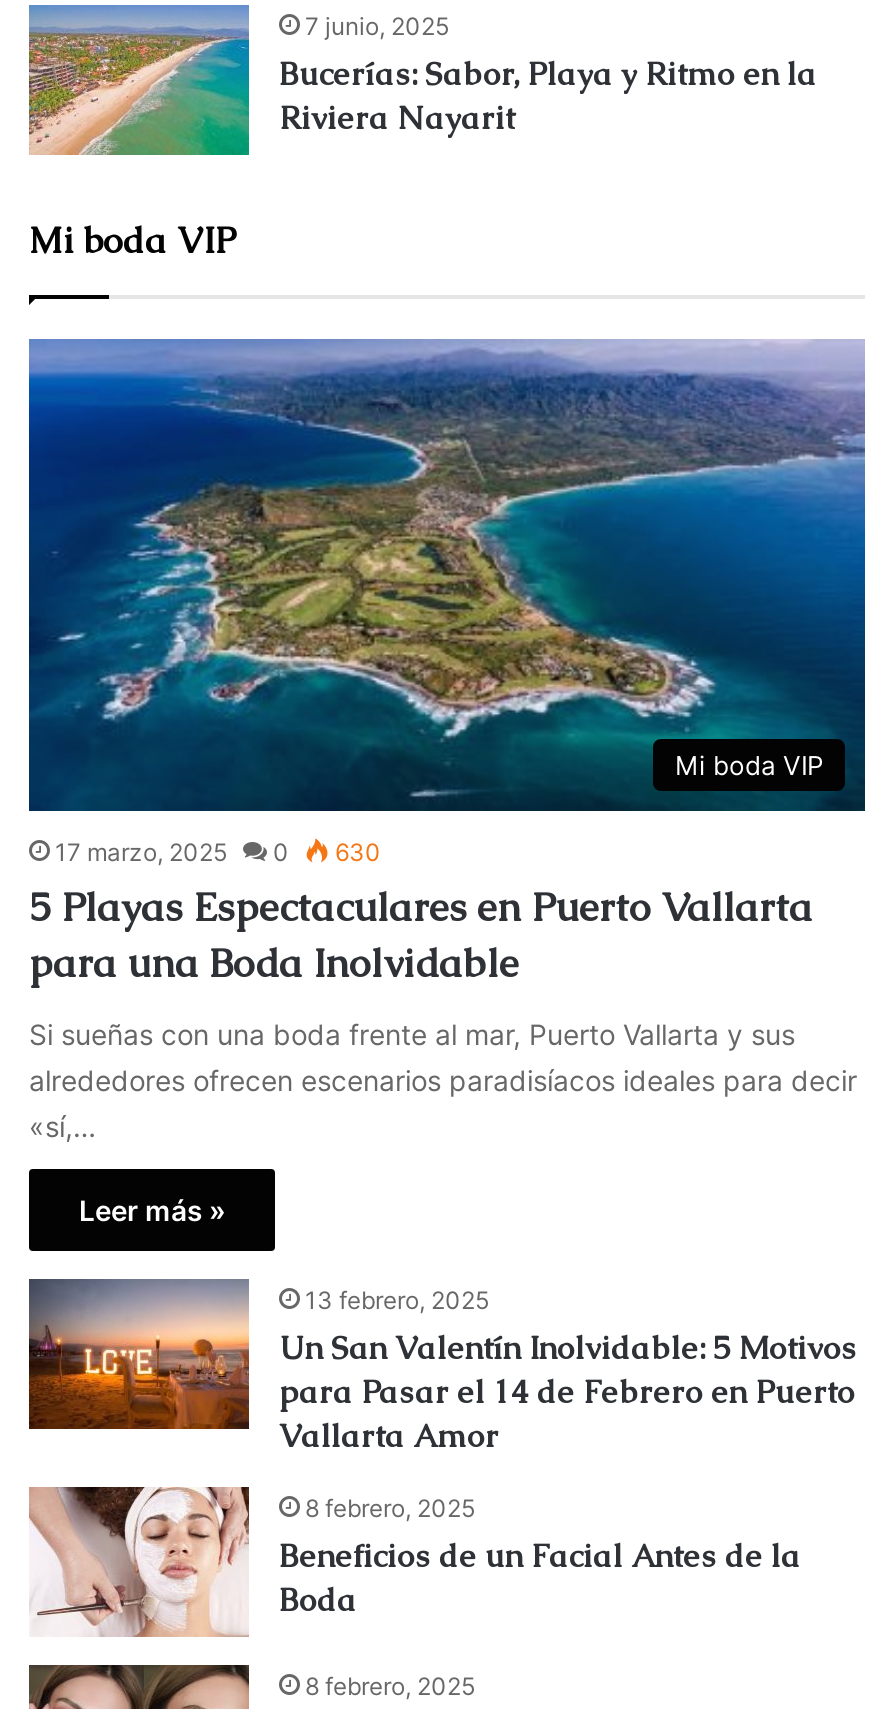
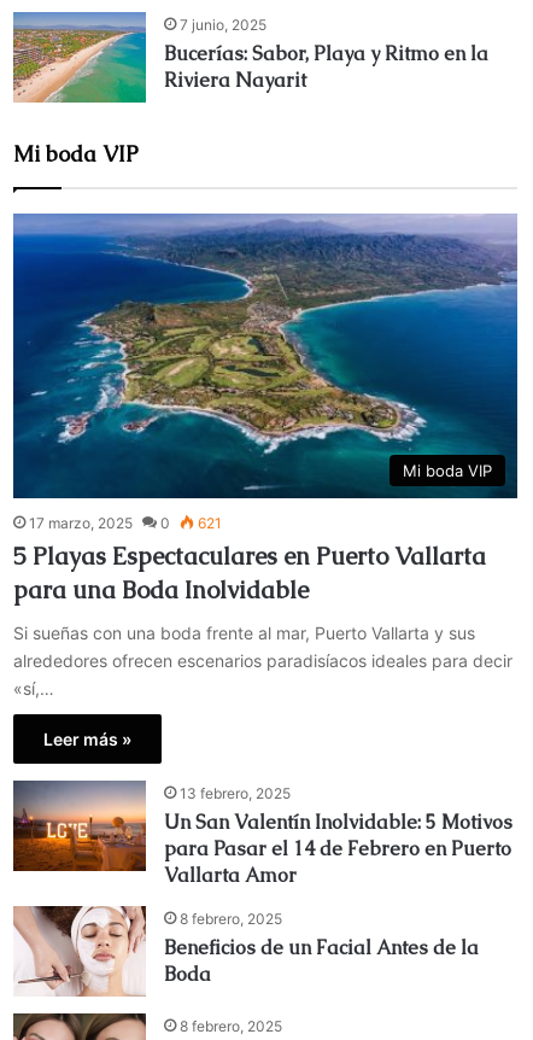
- 17 marzo, 2025 0 630
+ 17 marzo, 2025 0 621
